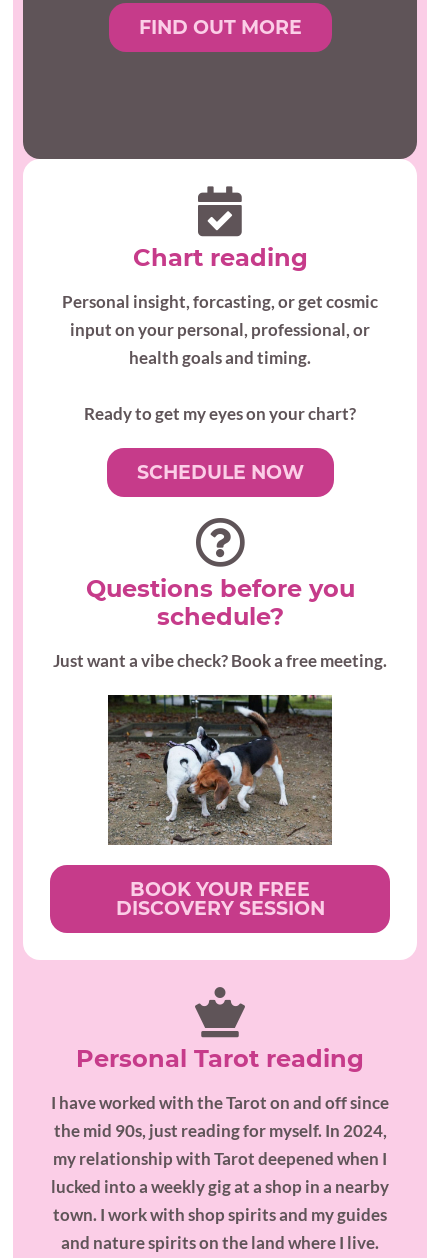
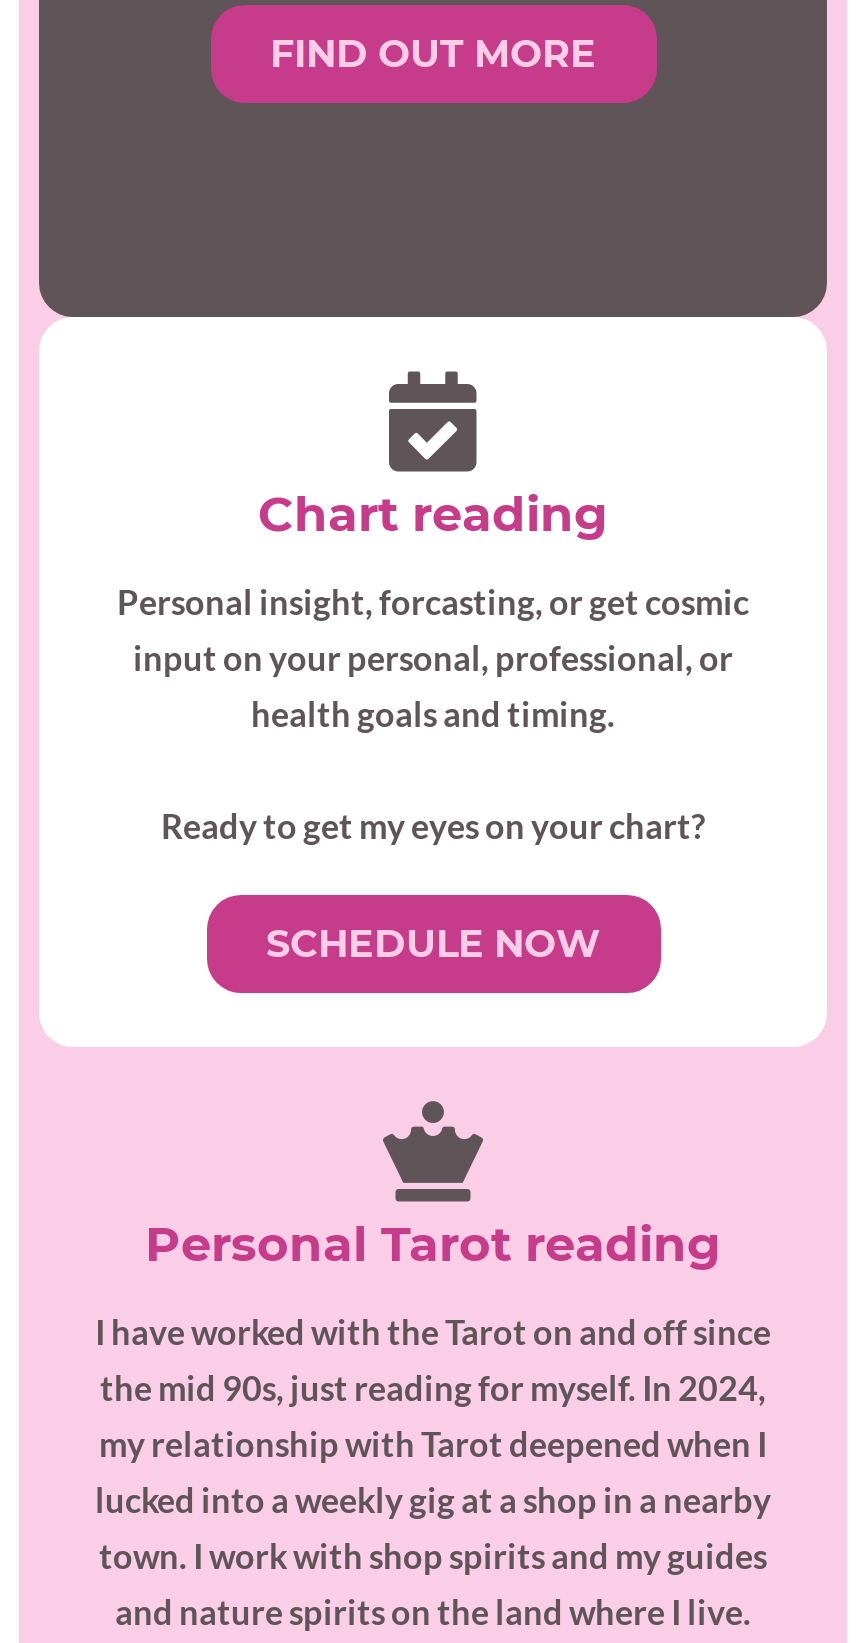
- Questions before you
- schedule?
- Just want a vibe check? Book a free meeting.

- [image]
- BOOK YOUR FREE
- DISCOVERY SESSION
